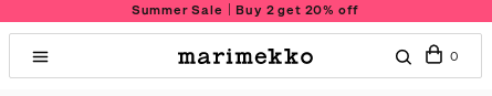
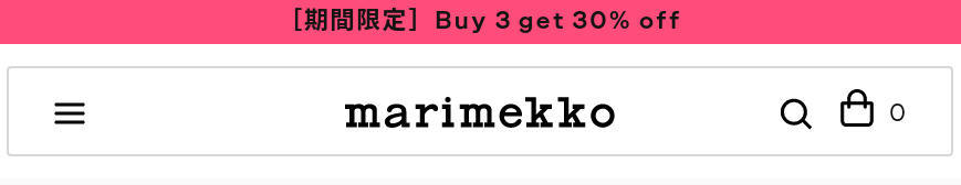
- Summer Sale｜Buy 2 get 20% off
+ ［期間限定］Buy 3 get 30% off
